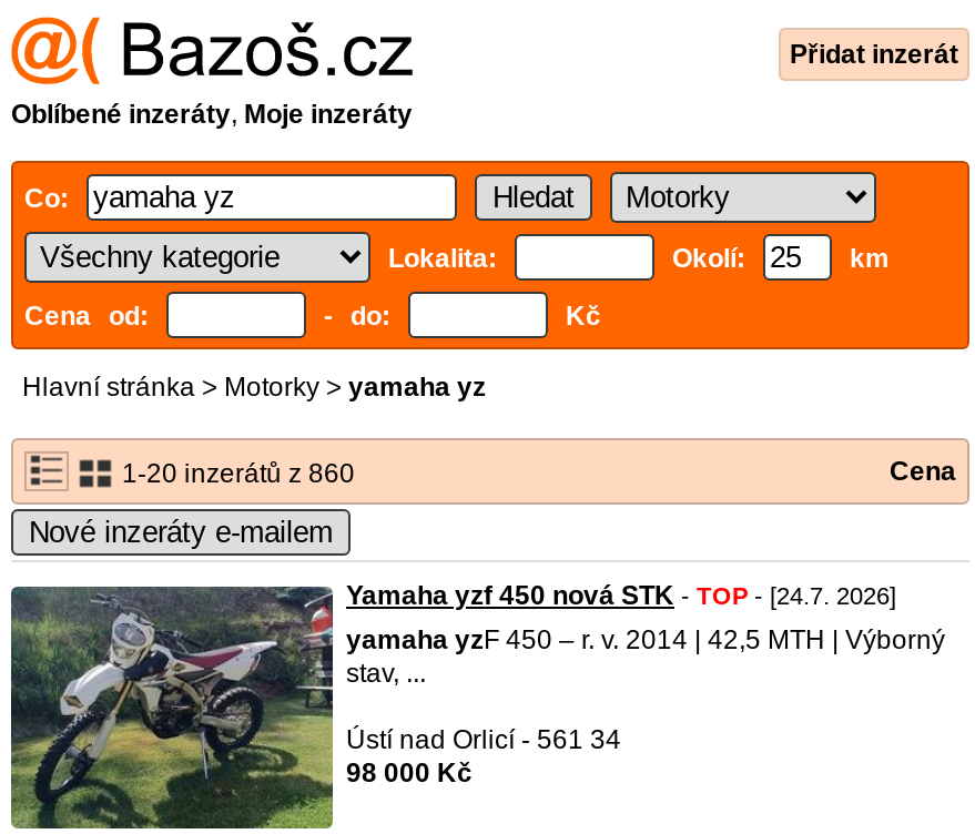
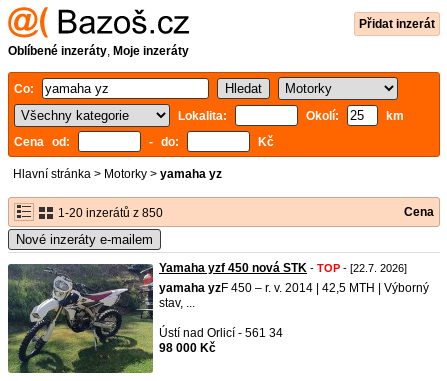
- 1-20 inzerátů z 860
+ 1-20 inzerátů z 850

- Yamaha yzf 450 nová STK - TOP - [24.7. 2026]
+ Yamaha yzf 450 nová STK - TOP - [22.7. 2026]
